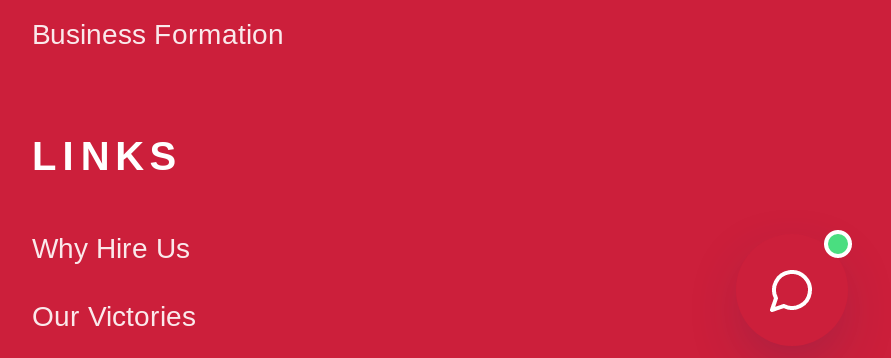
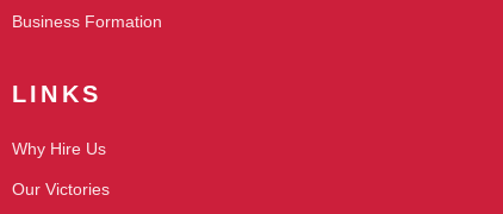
- [image]
